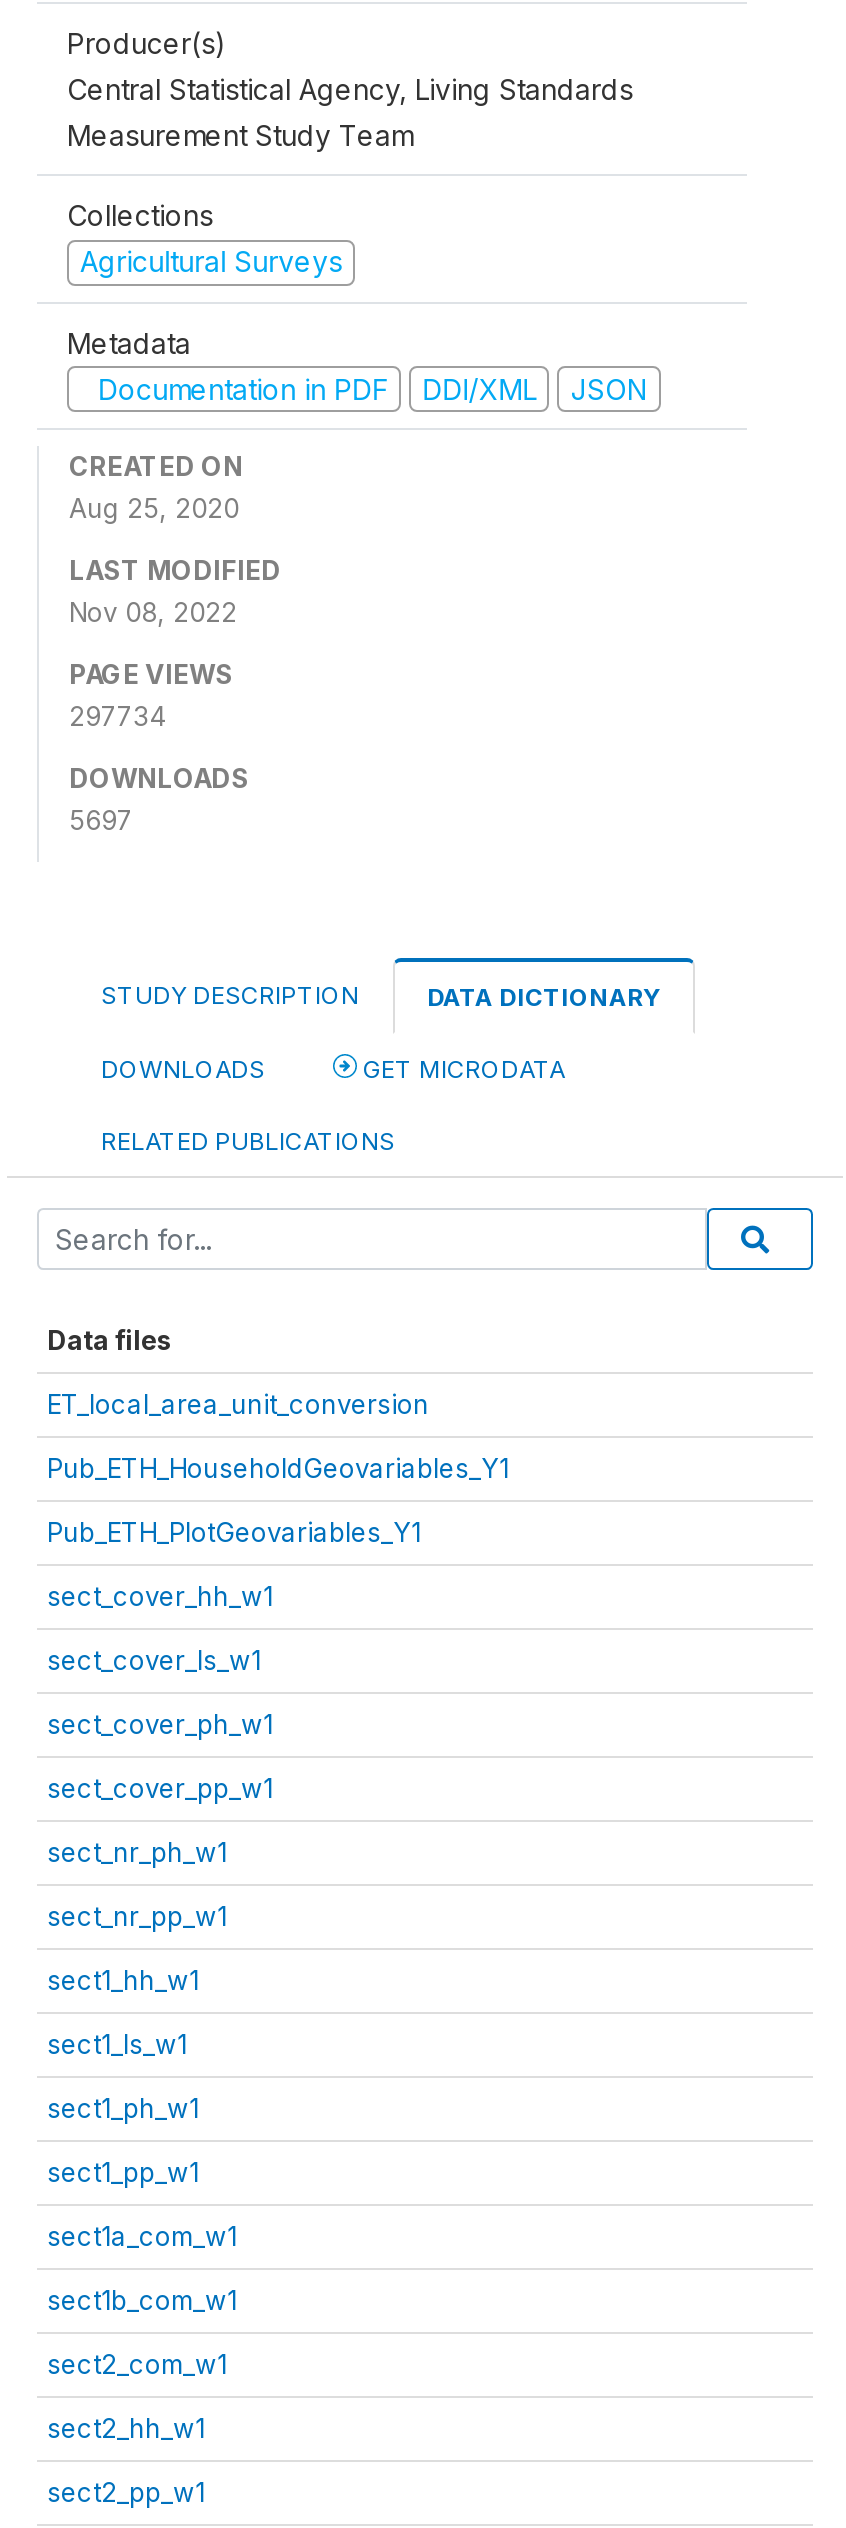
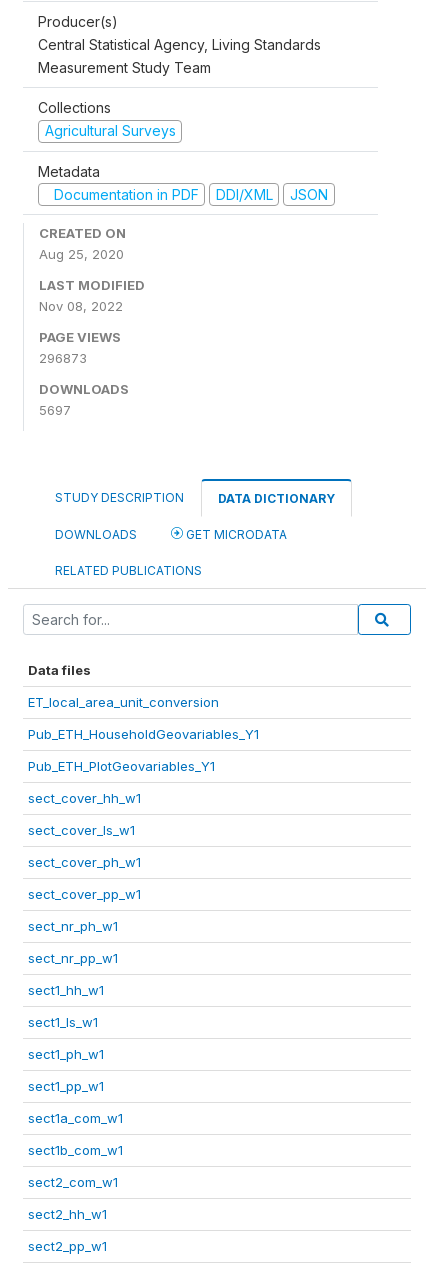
- 297734
+ 296873
